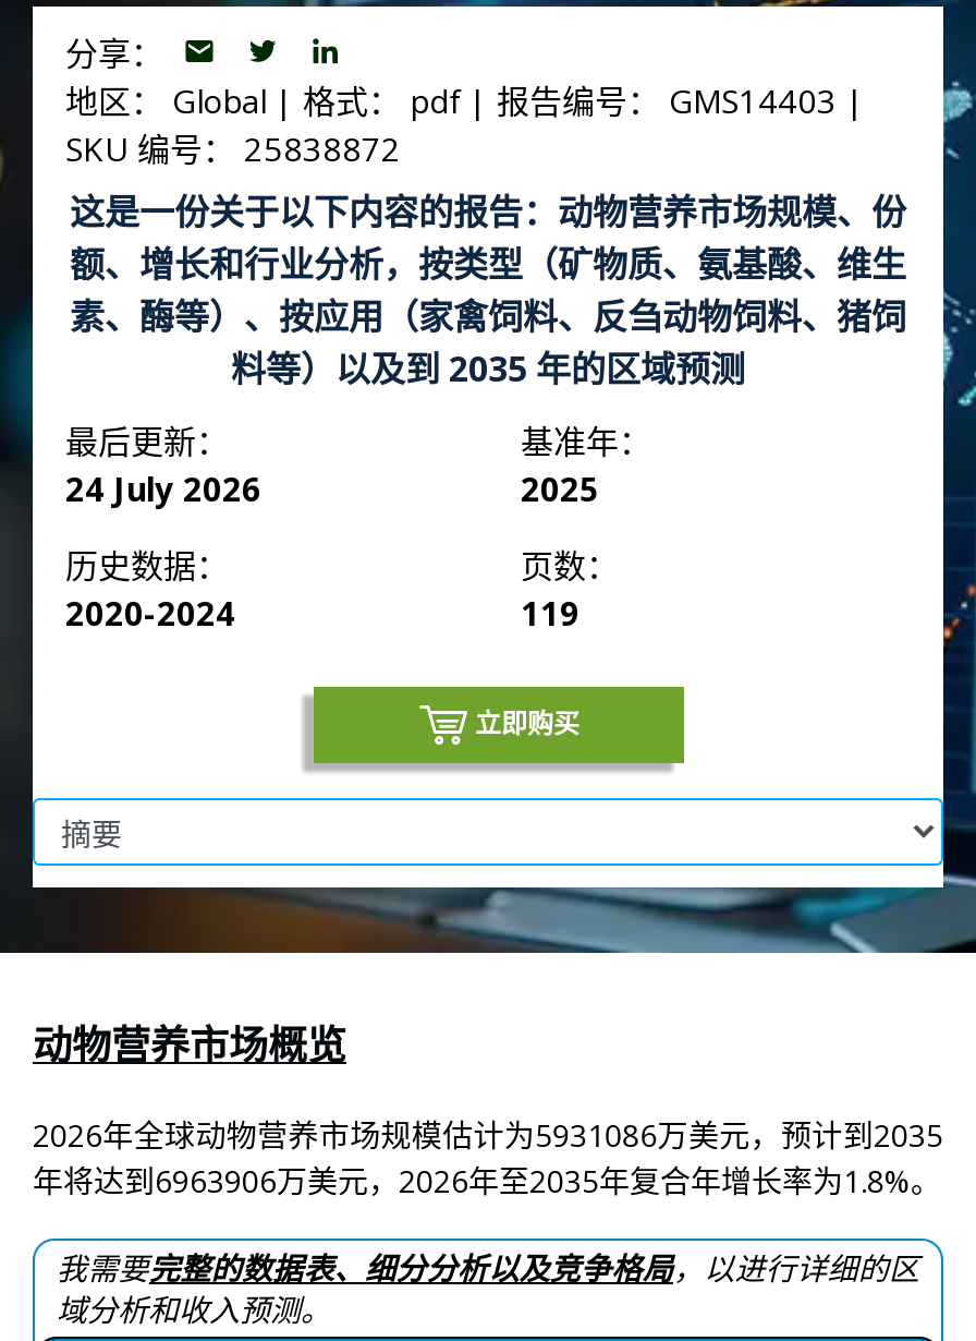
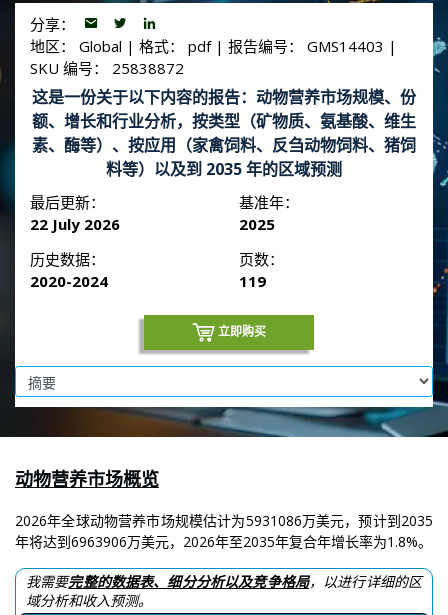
- 24 July 2026
+ 22 July 2026
